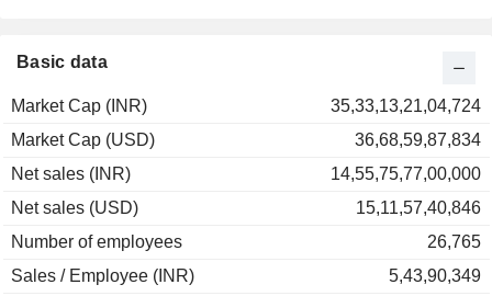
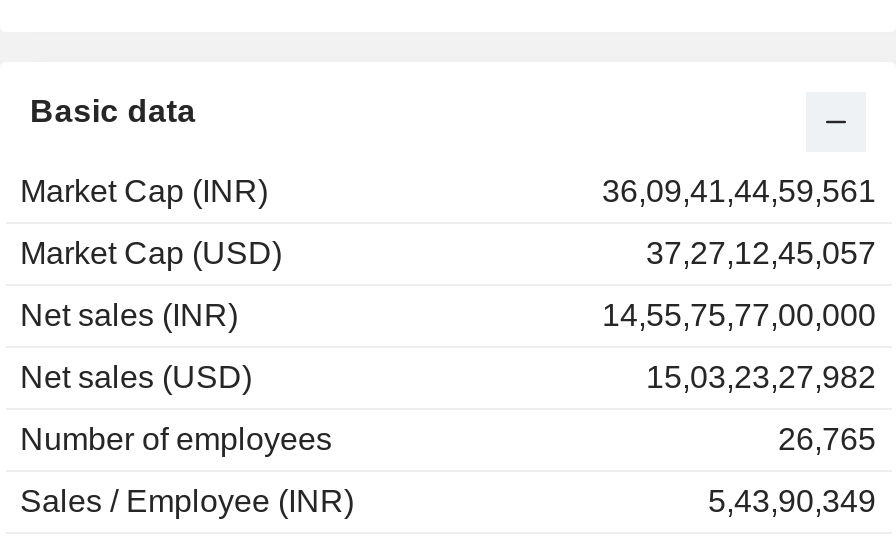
- 35,33,13,21,04,724
+ 36,09,41,44,59,561

- 36,68,59,87,834
+ 37,27,12,45,057

- 15,11,57,40,846
+ 15,03,23,27,982
